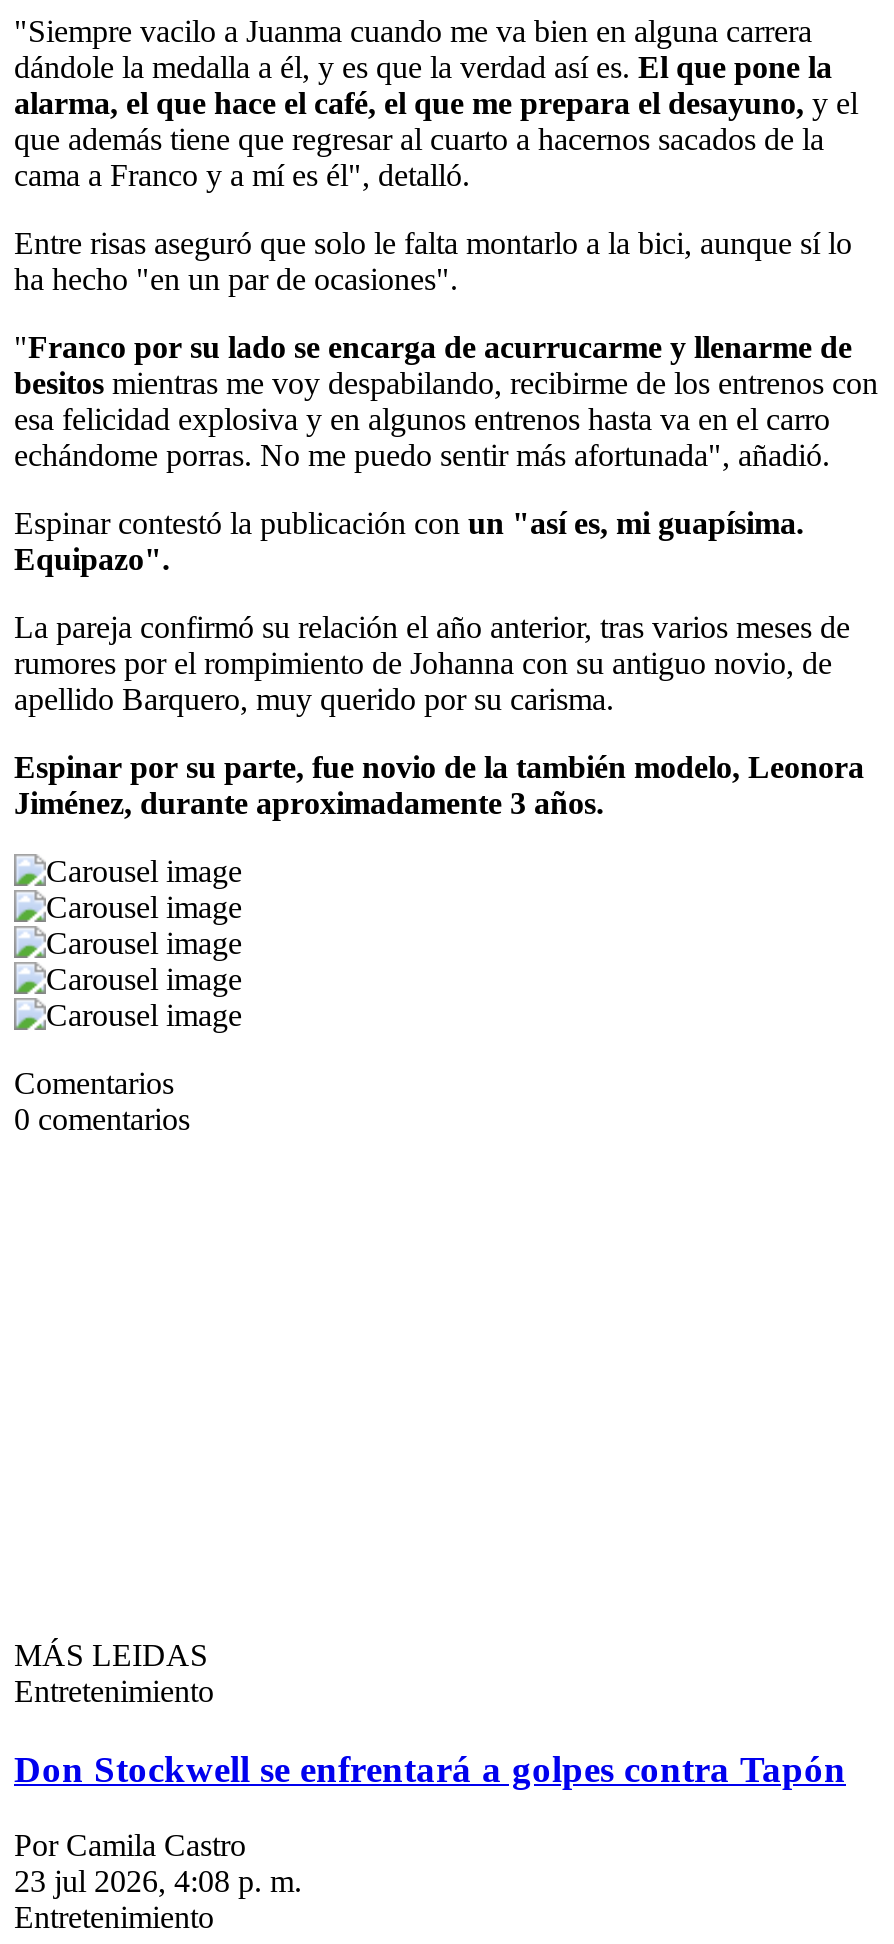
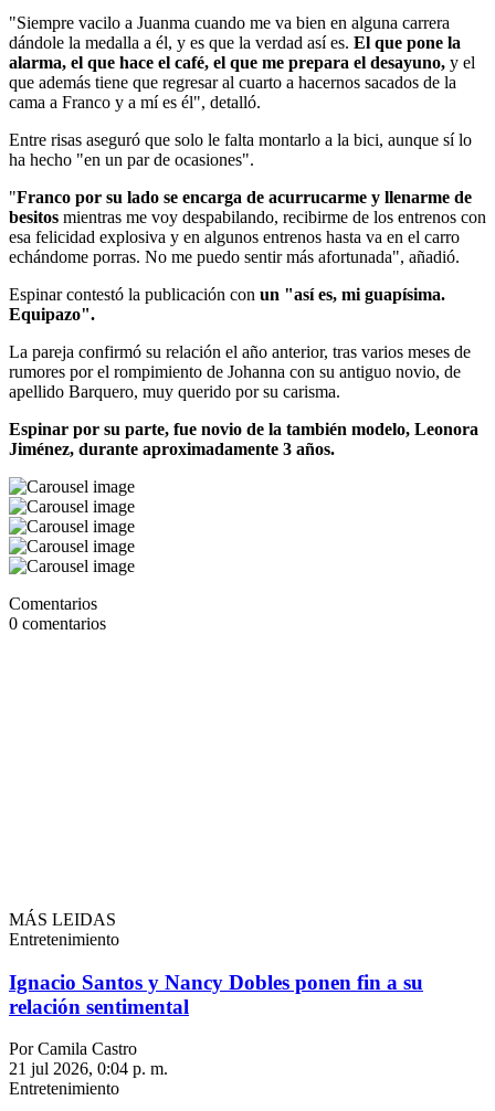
- Don Stockwell se enfrentará a golpes contra Tapón
+ Ignacio Santos y Nancy Dobles ponen fin a su
+ relación sentimental

- 23 jul 2026, 4:08 p. m.
+ 21 jul 2026, 0:04 p. m.
